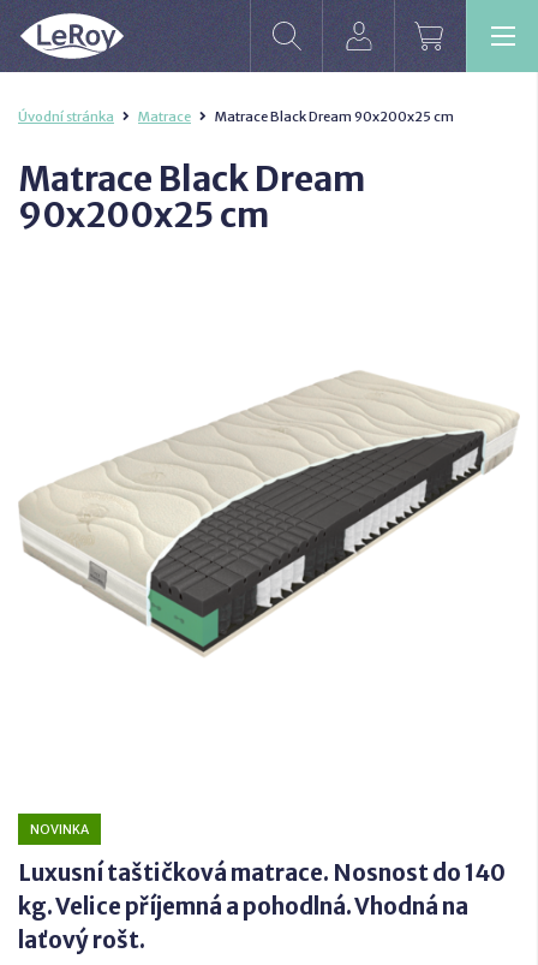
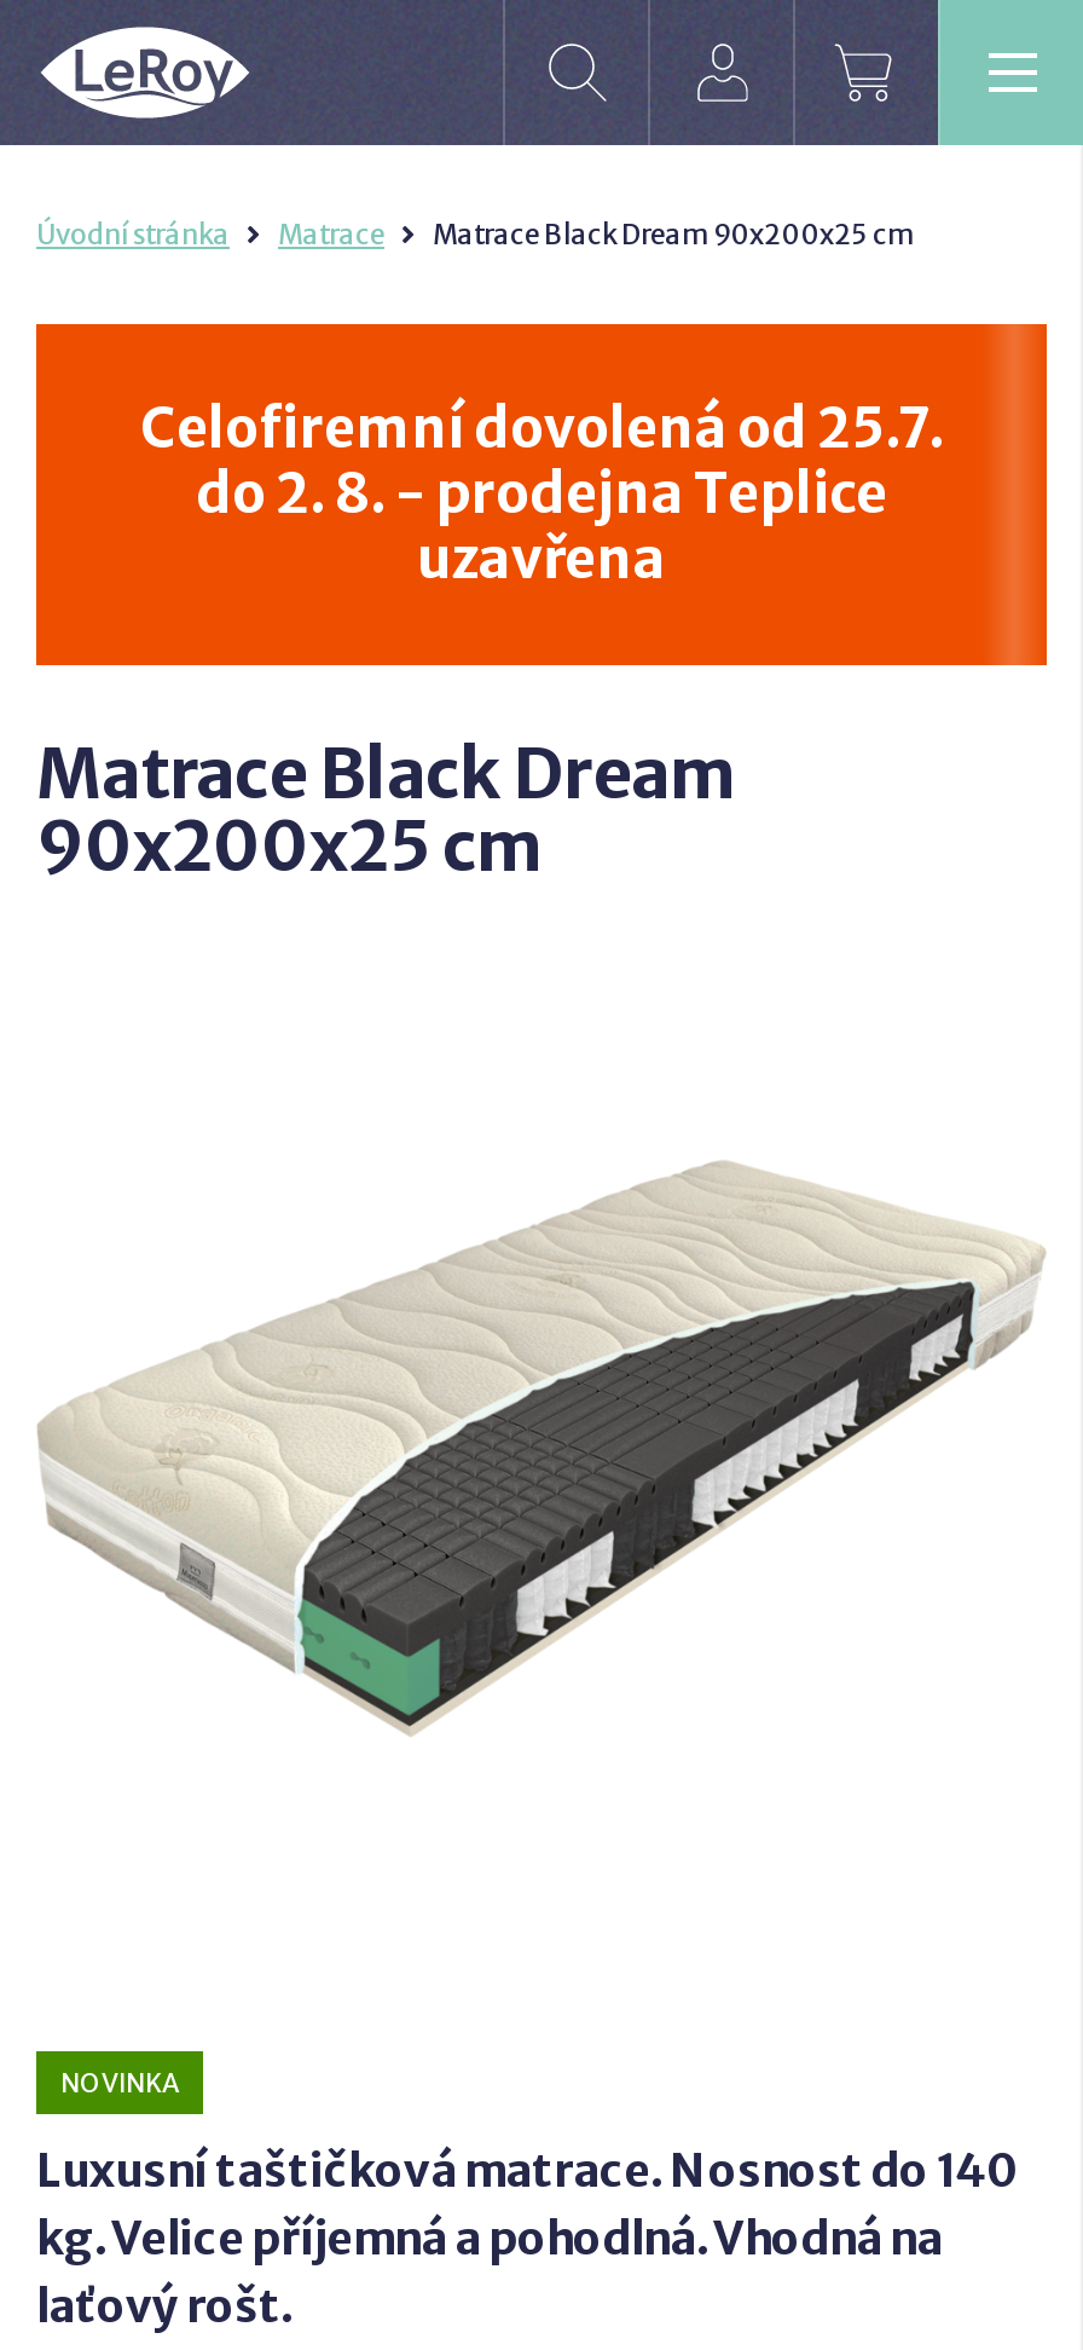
+ [image]
+ Celofiremní dovolená od 25.7.
+ do 2. 8. - prodejna Teplice
+ uzavřena
